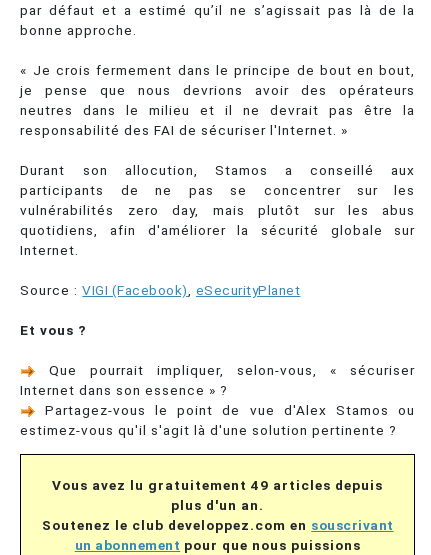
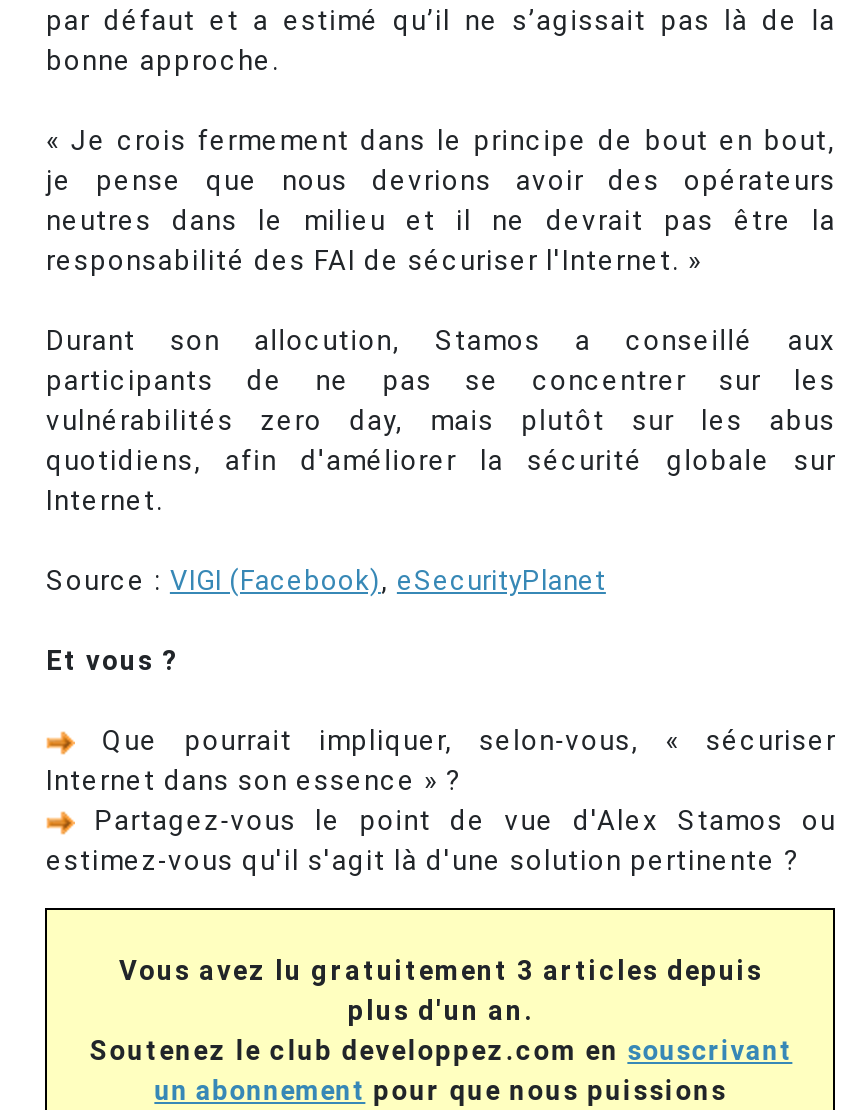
- Vous avez lu gratuitement 49 articles depuis
+ Vous avez lu gratuitement 3 articles depuis
